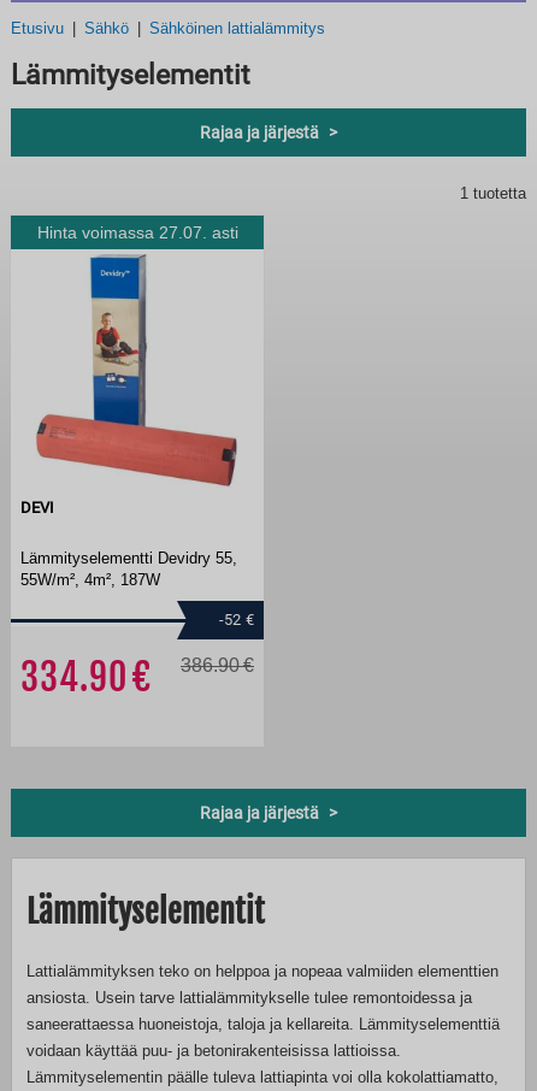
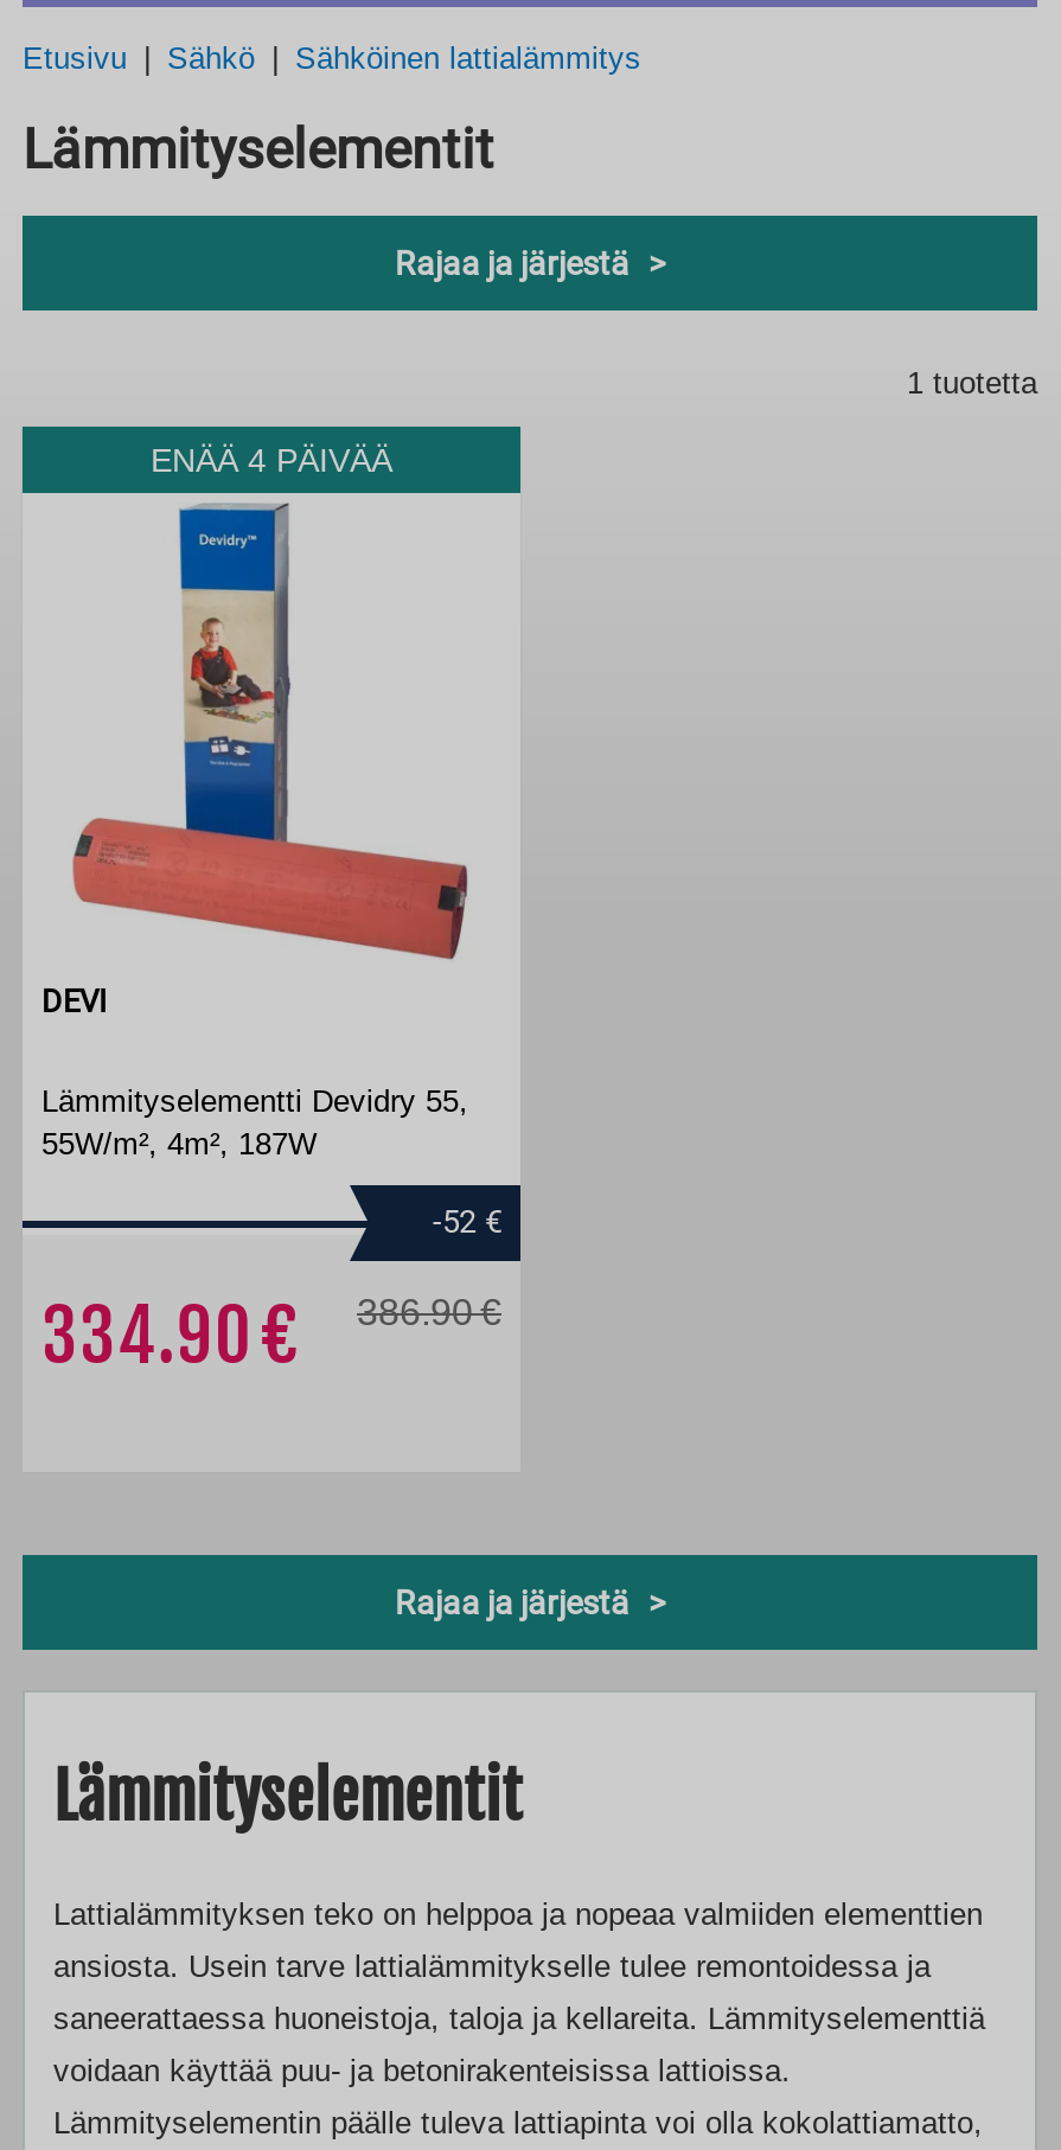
- Hinta voimassa 27.07. asti
+ ENÄÄ 4 PÄIVÄÄ
